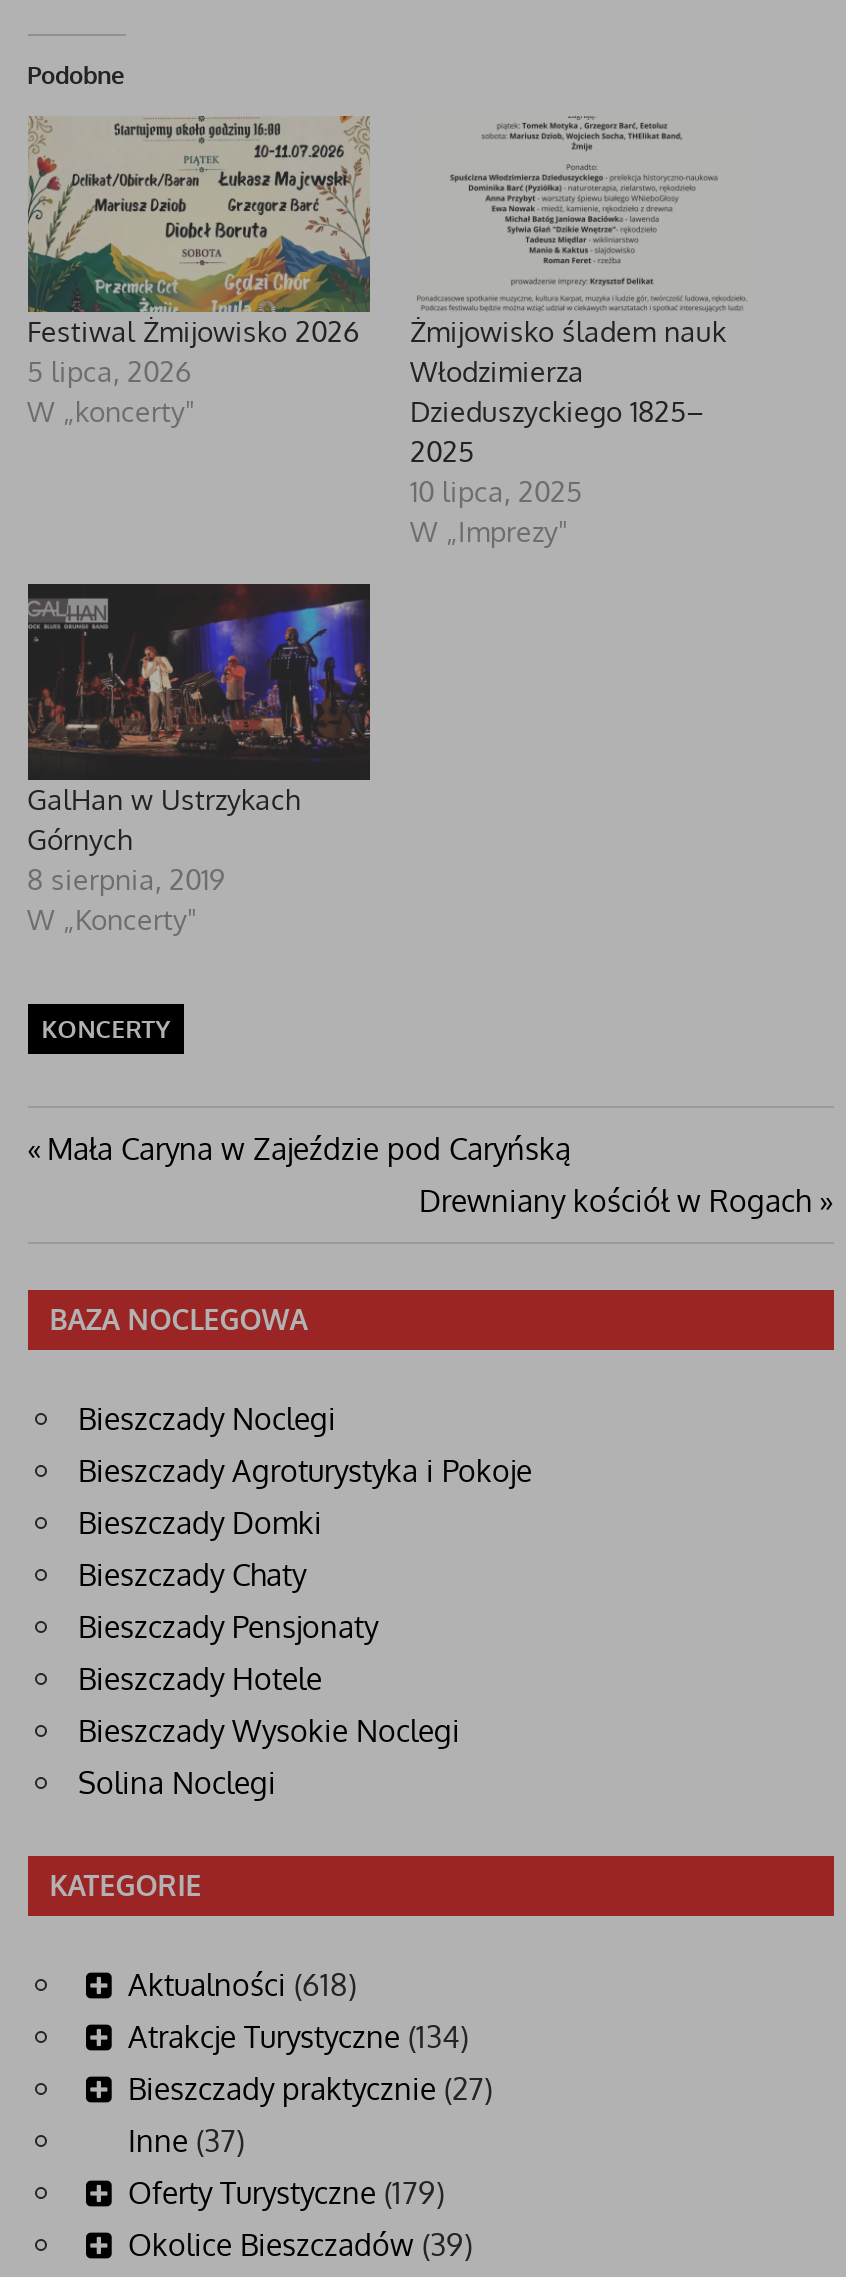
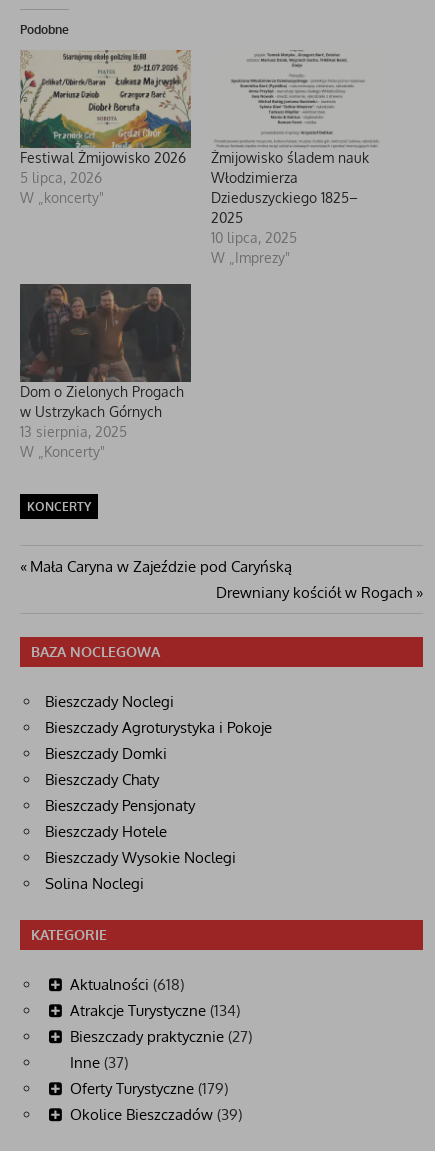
- [image]
- GalHan w Ustrzykach
- Górnych
- 8 sierpnia, 2019
+ [image]
+ Dom o Zielonych Progach
+ w Ustrzykach Górnych
+ 13 sierpnia, 2025
